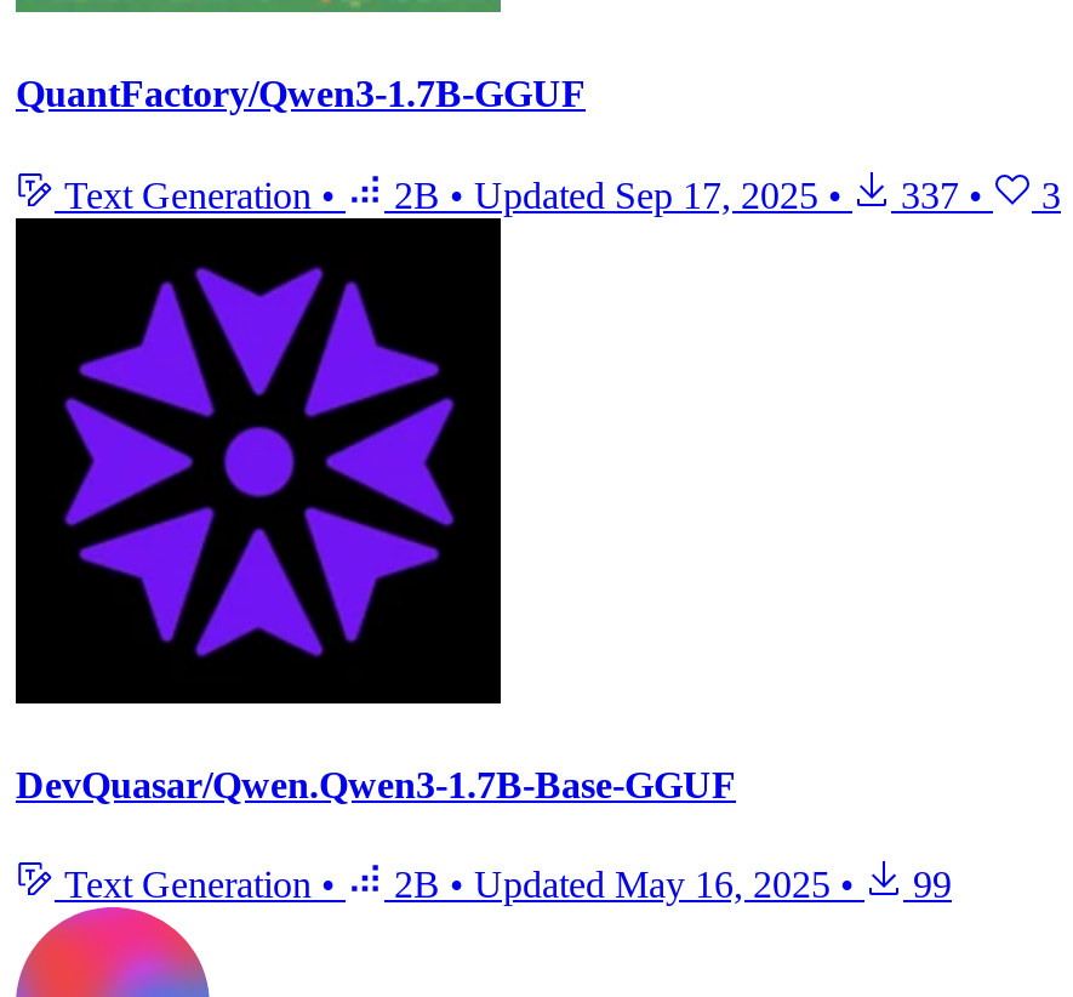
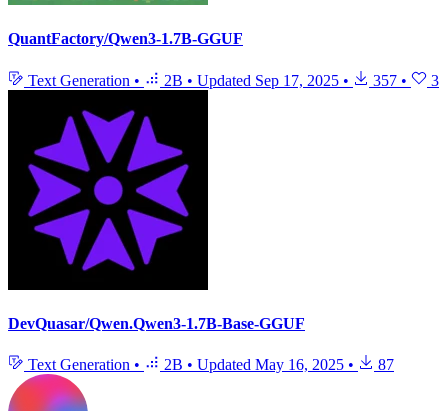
- Text Generation • 2B • Updated Sep 17, 2025 • 337 • 3
+ Text Generation • 2B • Updated Sep 17, 2025 • 357 • 3

- Text Generation • 2B • Updated May 16, 2025 • 99
+ Text Generation • 2B • Updated May 16, 2025 • 87
